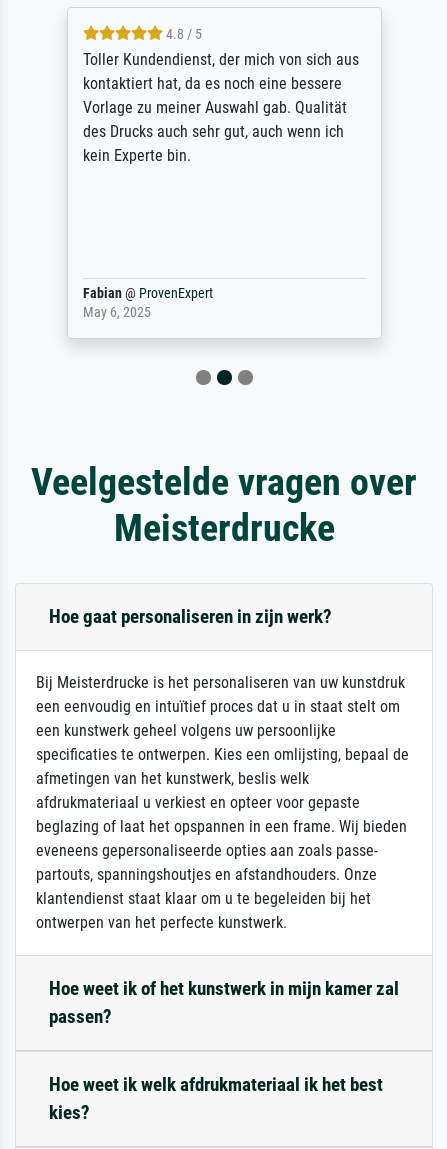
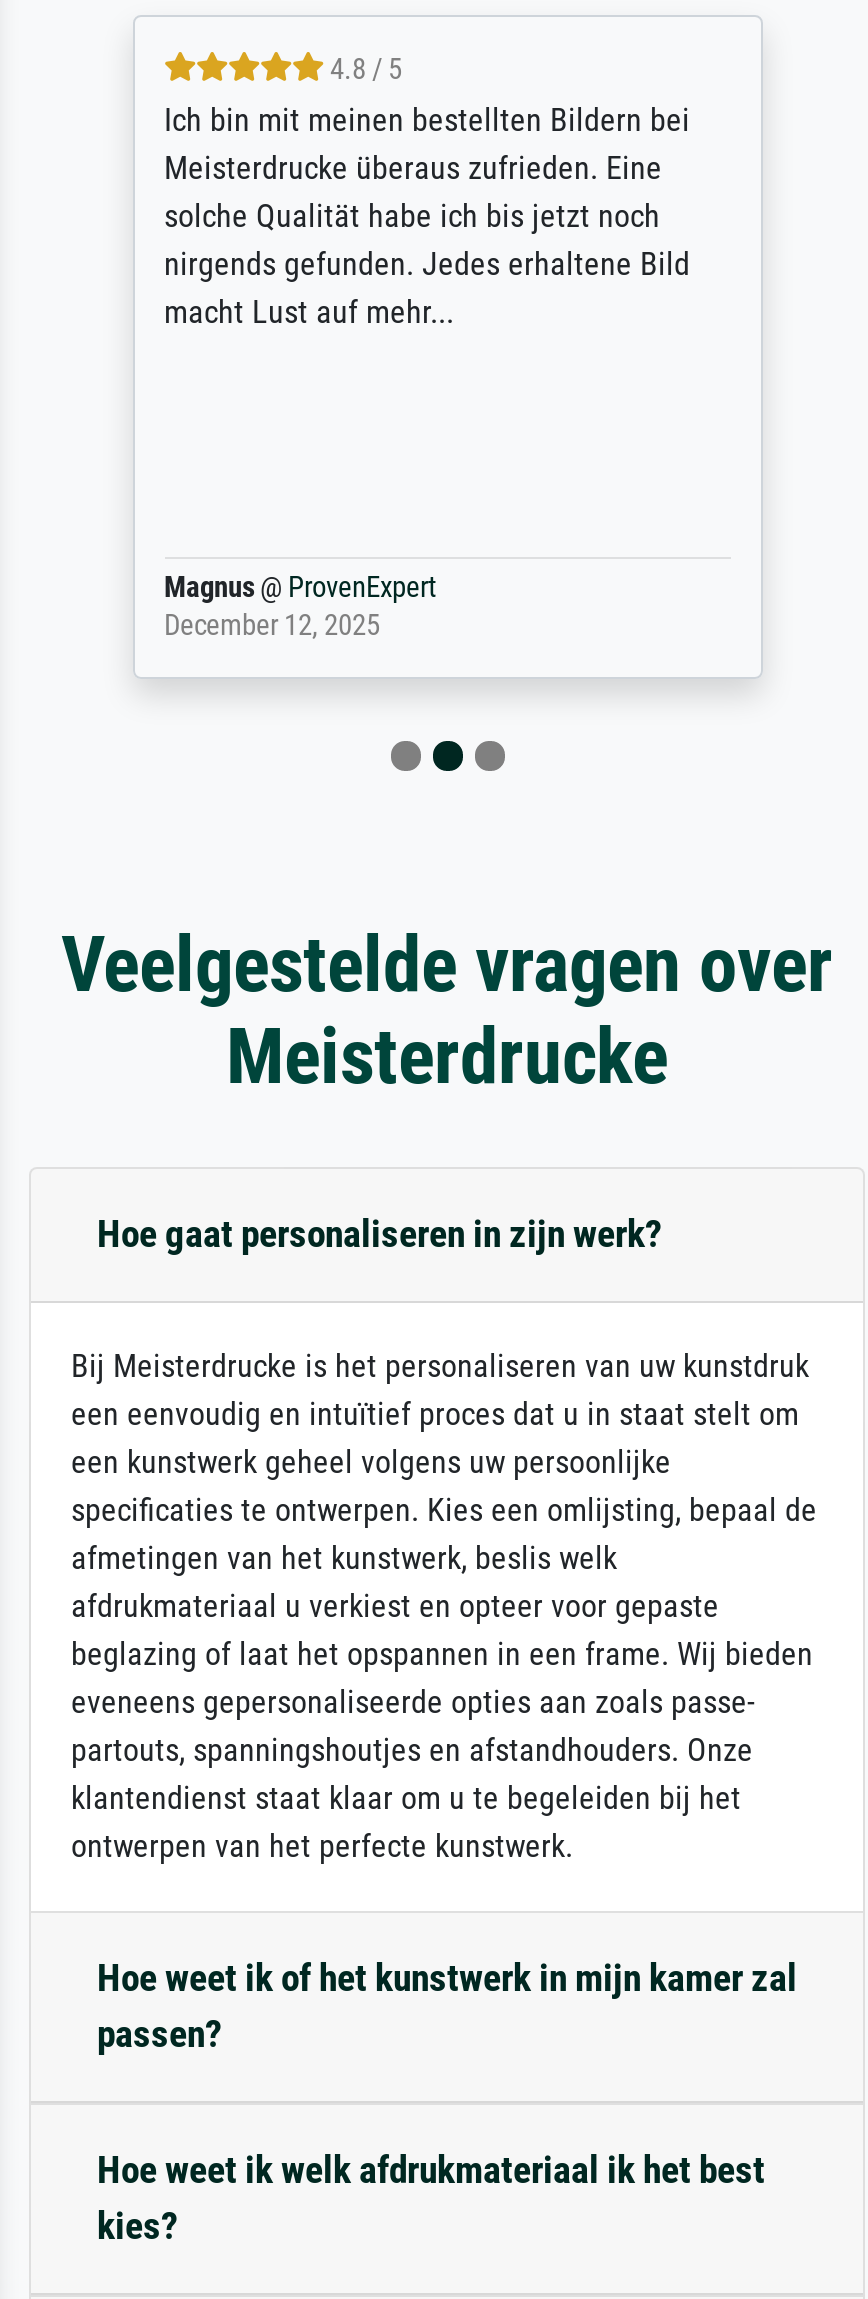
- Toller Kundendienst, der mich von sich aus
- kontaktiert hat, da es noch eine bessere
- Vorlage zu meiner Auswahl gab. Qualität
- des Drucks auch sehr gut, auch wenn ich
- kein Experte bin.
+ Ich bin mit meinen bestellten Bildern bei
+ Meisterdrucke überaus zufrieden. Eine
+ solche Qualität habe ich bis jetzt noch
+ nirgends gefunden. Jedes erhaltene Bild
+ macht Lust auf mehr...

- Fabian @ ProvenExpert
- May 6, 2025
+ Magnus @ ProvenExpert
+ December 12, 2025
